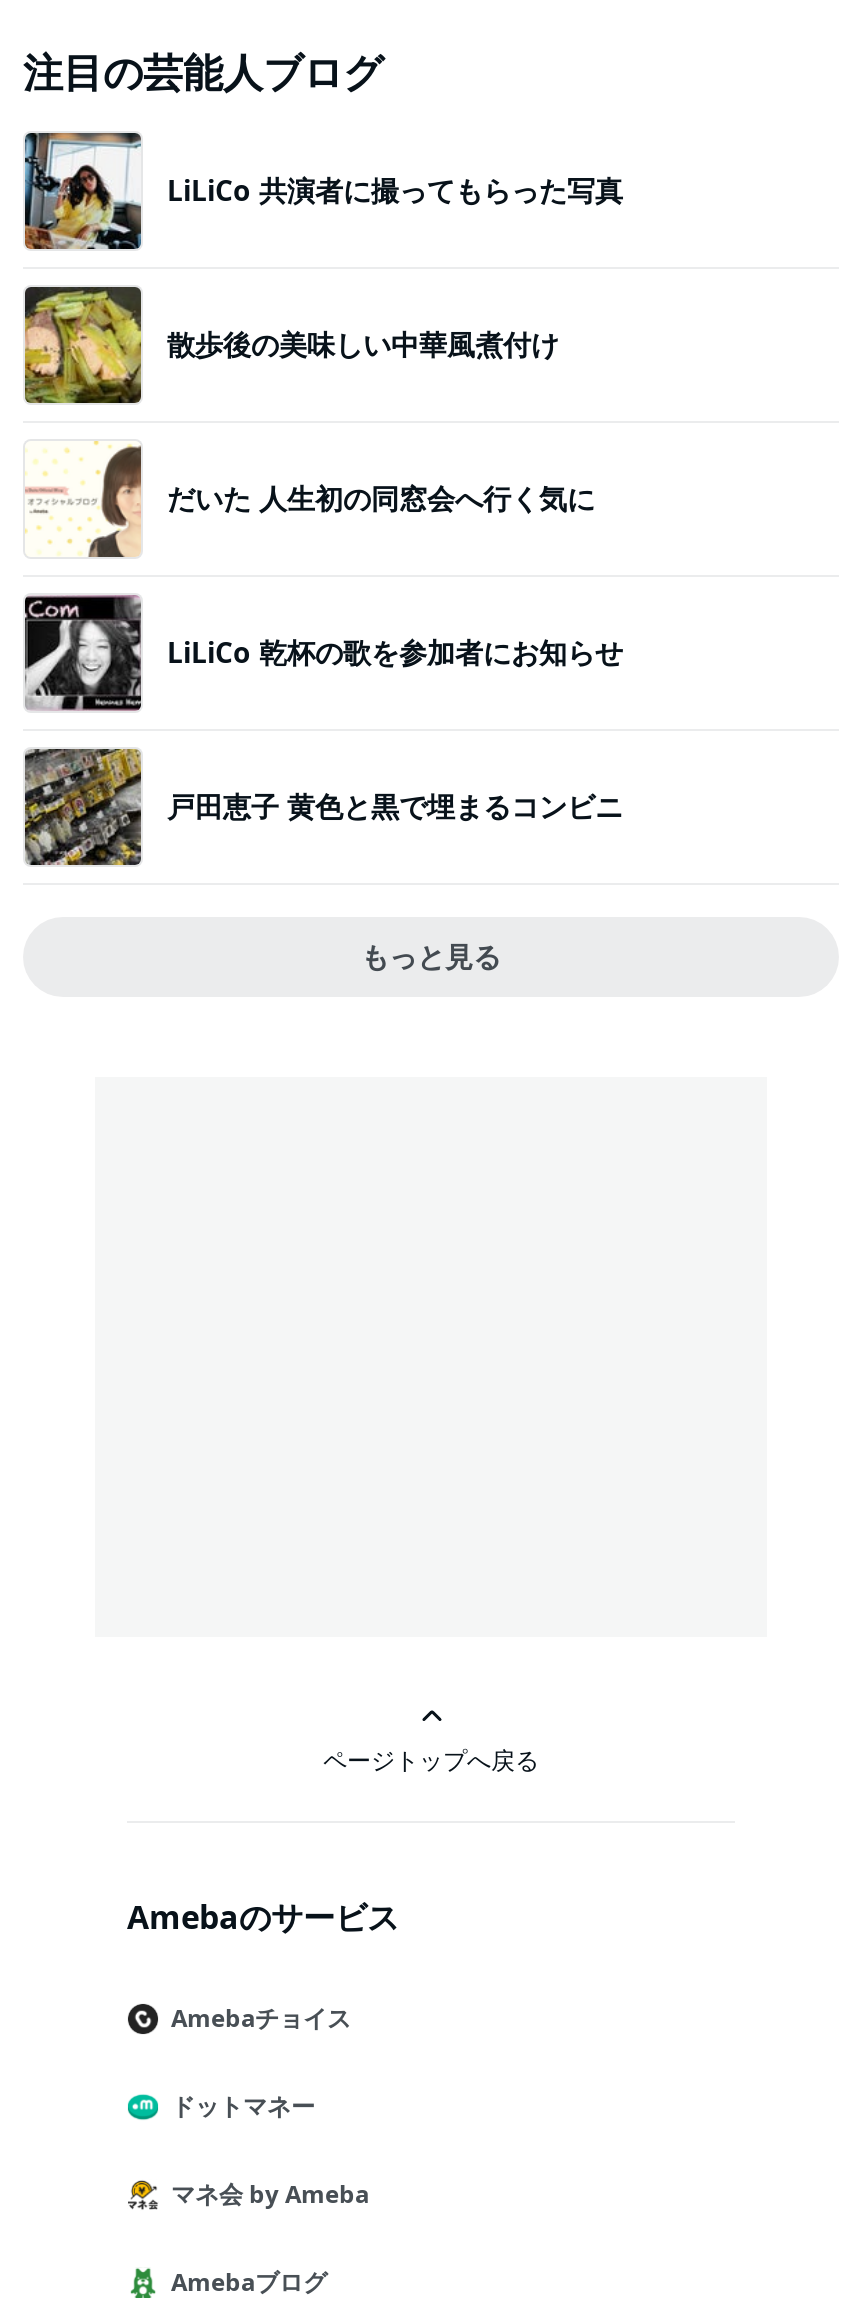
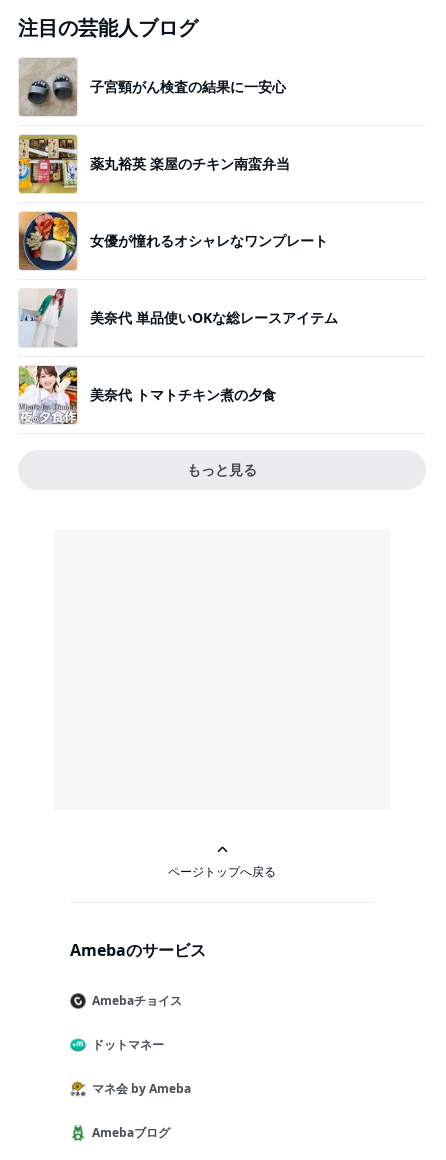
- [image]
- LiLiCo 共演者に撮ってもらった写真
+ [image]
+ 子宮頸がん検査の結果に一安心

- [image]
- 散歩後の美味しい中華風煮付け
+ [image]
+ 薬丸裕英 楽屋のチキン南蛮弁当

- [image]
- だいた 人生初の同窓会へ行く気に
+ [image]
+ 女優が憧れるオシャレなワンプレート

- [image]
- LiLiCo 乾杯の歌を参加者にお知らせ
+ [image]
+ 美奈代 単品使いOKな総レースアイテム

- [image]
- 戸田恵子 黄色と黒で埋まるコンビニ
+ [image]
+ 美奈代 トマトチキン煮の夕食
